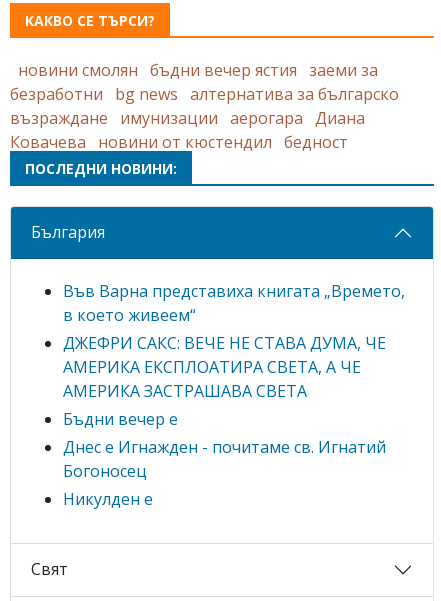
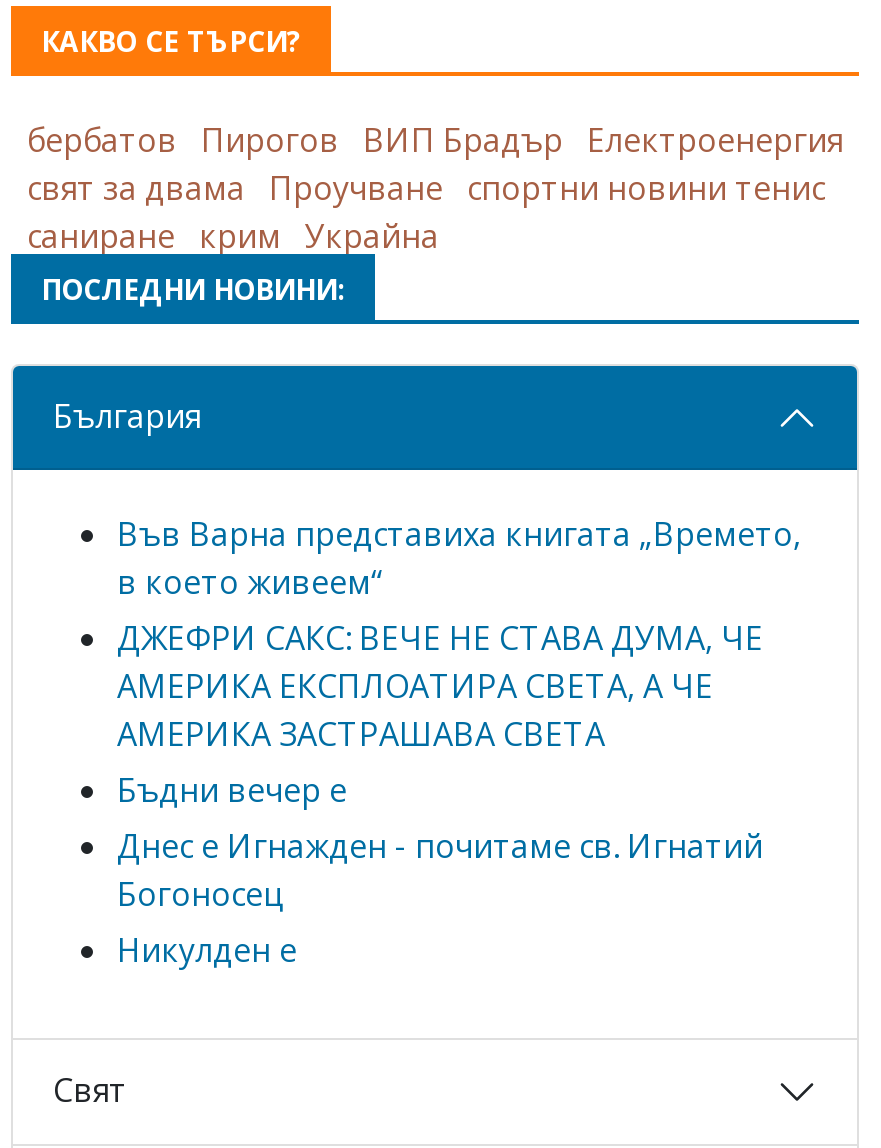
- новини смолян бъдни вечер ястия заеми за
- безработни bg news алтернатива за българско
- възраждане имунизации аерогара Диана
- Ковачева новини от кюстендил бедност
+ бербатов Пирогов ВИП Брадър Електроенергия
+ свят за двама Проучване спортни новини тенис
+ саниране крим Украйна
